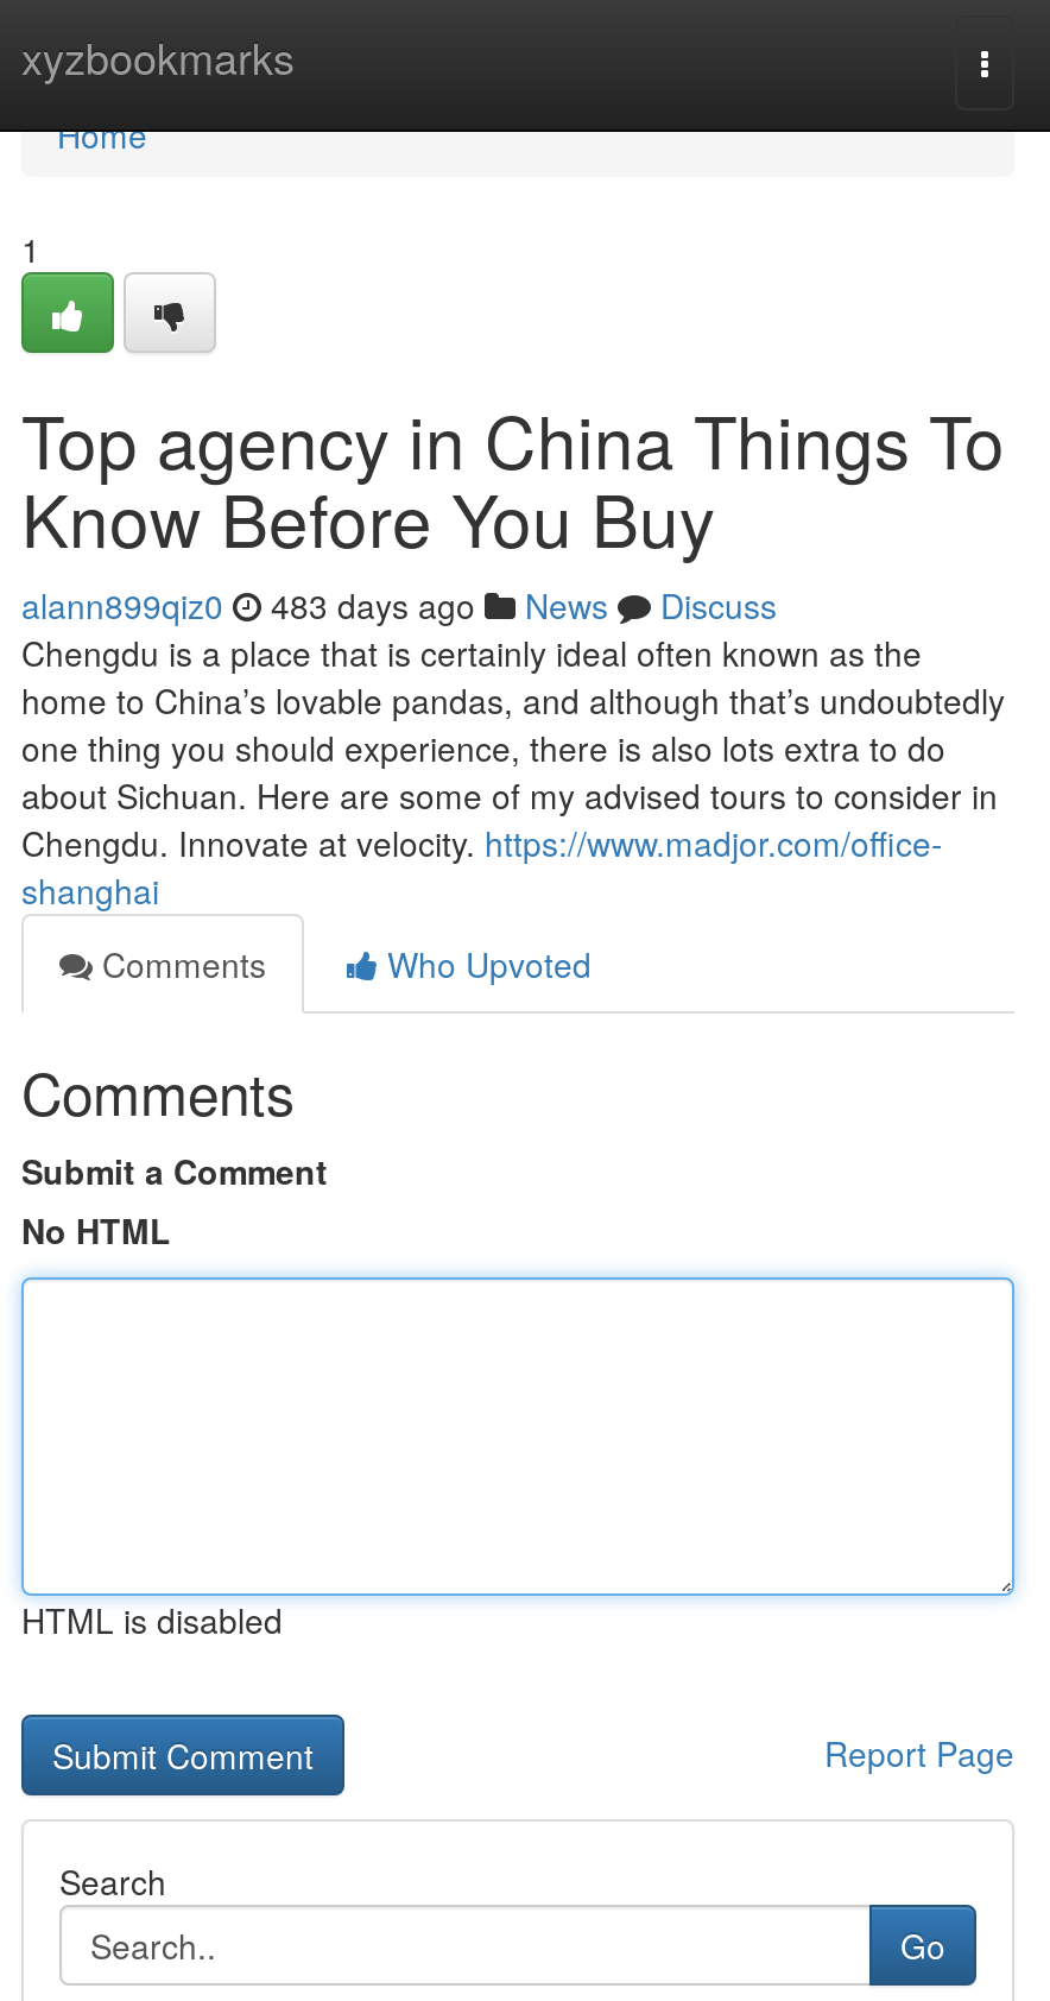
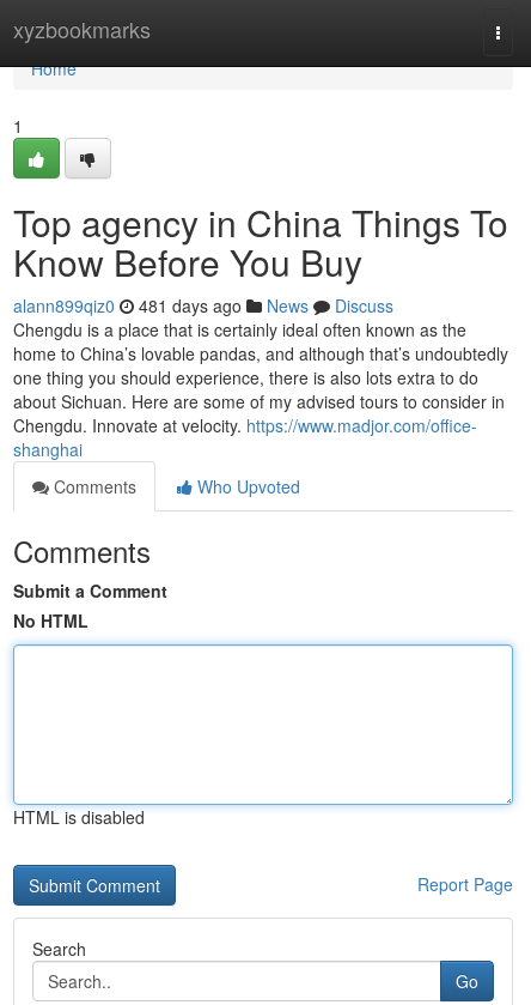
- alann899qiz0 483 days ago News Discuss
+ alann899qiz0 481 days ago News Discuss
